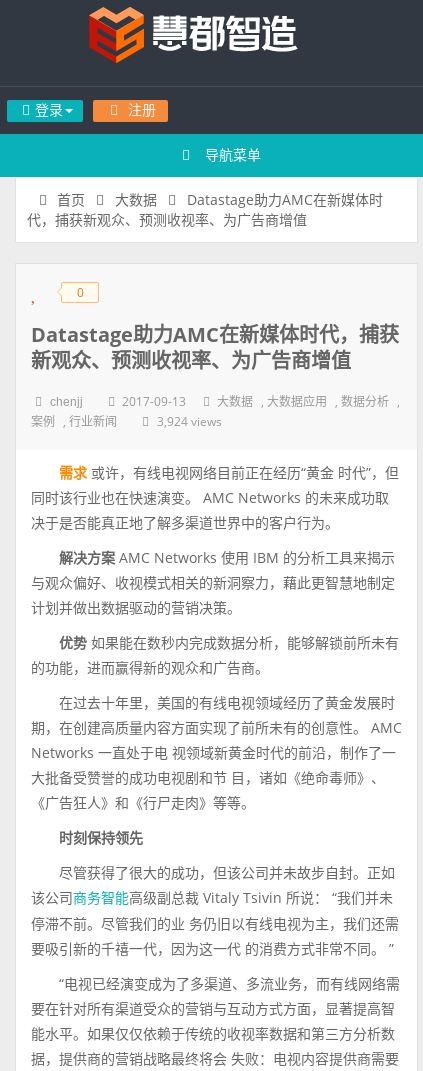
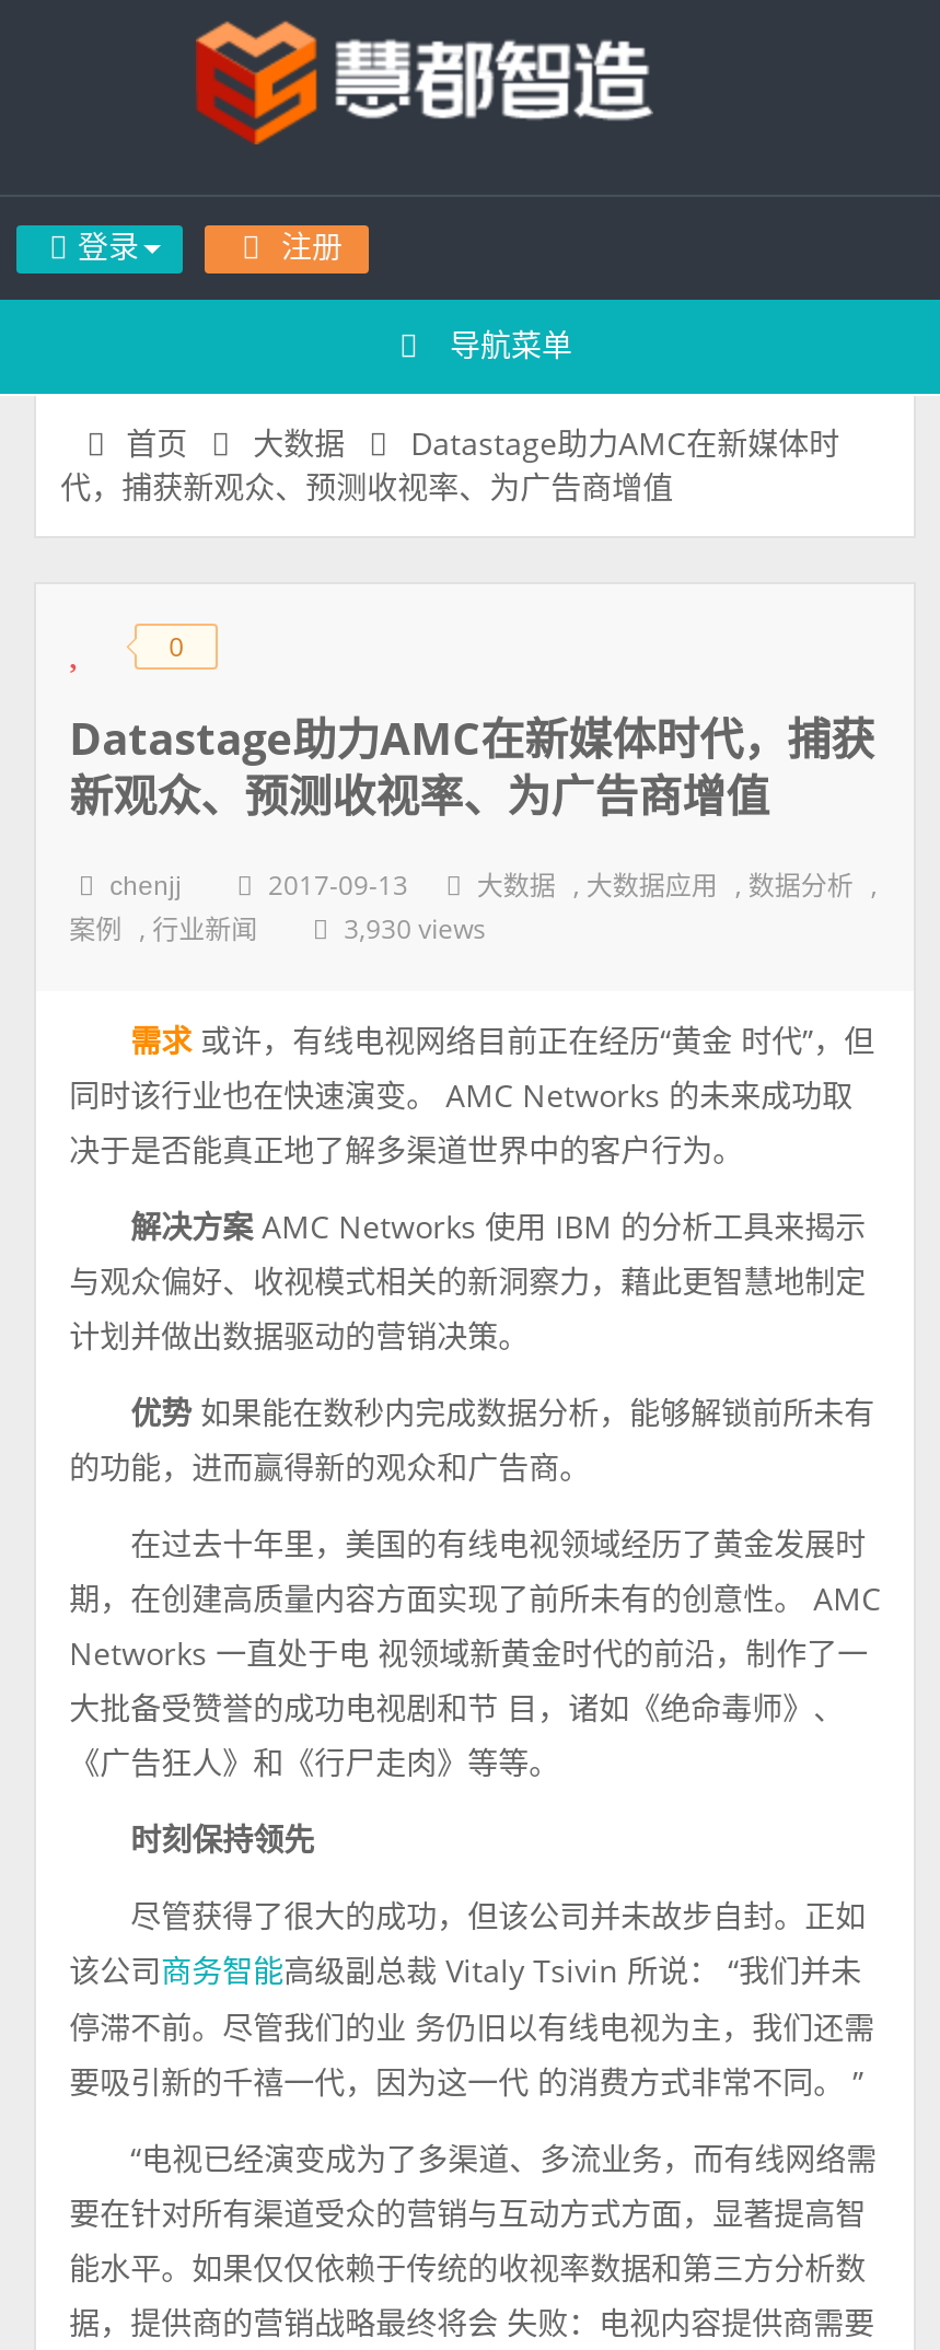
- 3,924 views
+ 3,930 views
